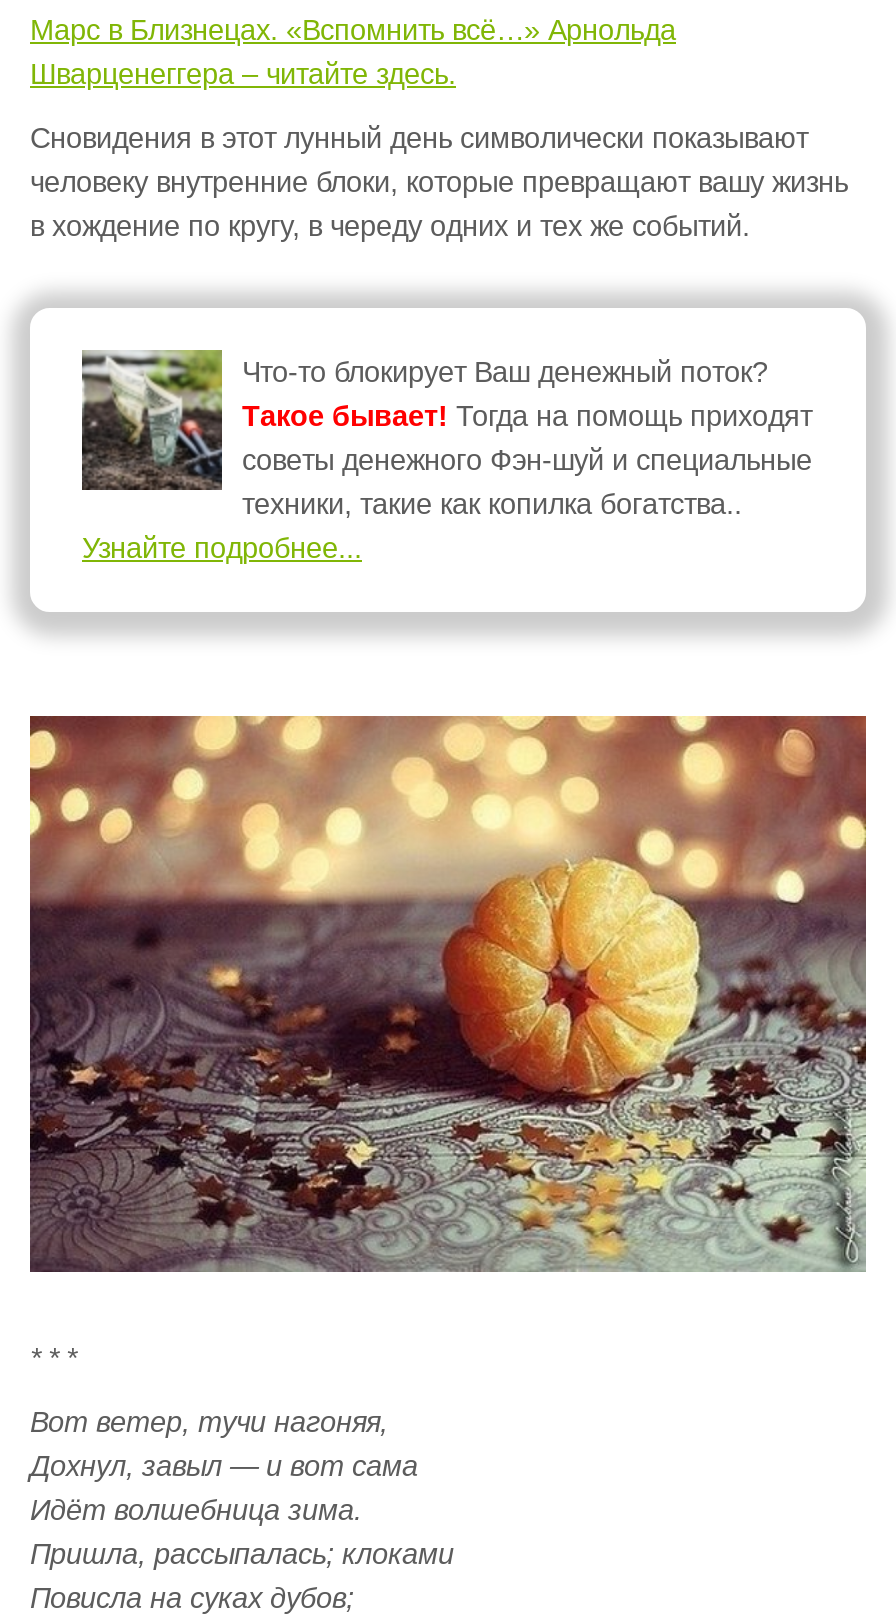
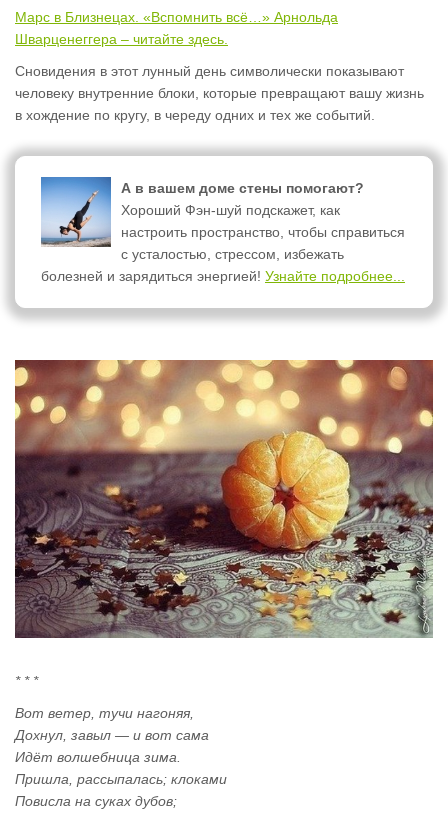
- [image]
- Что-то блокирует Ваш денежный поток?
- Такое бывает! Тогда на помощь приходят
- советы денежного Фэн-шуй и специальные
- техники, такие как копилка богатства..
- Узнайте подробнее...
+ [image]
+ А в вашем доме стены помогают?
+ Хороший Фэн-шуй подскажет, как
+ настроить пространство, чтобы справиться
+ с усталостью, стрессом, избежать
+ болезней и зарядиться энергией! Узнайте подробнее...
